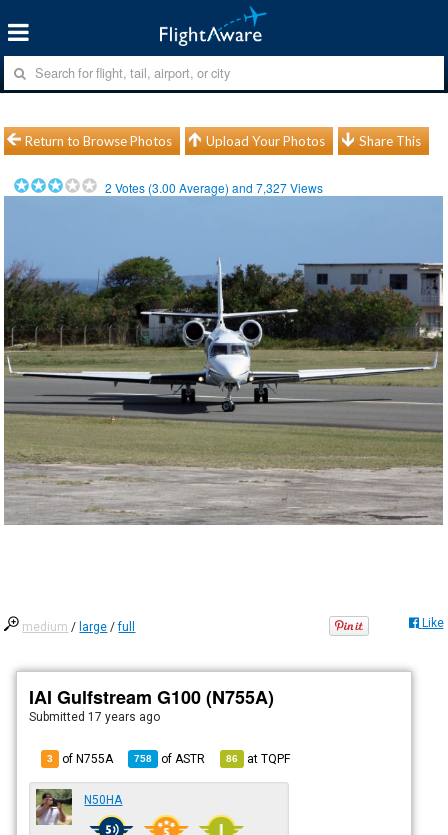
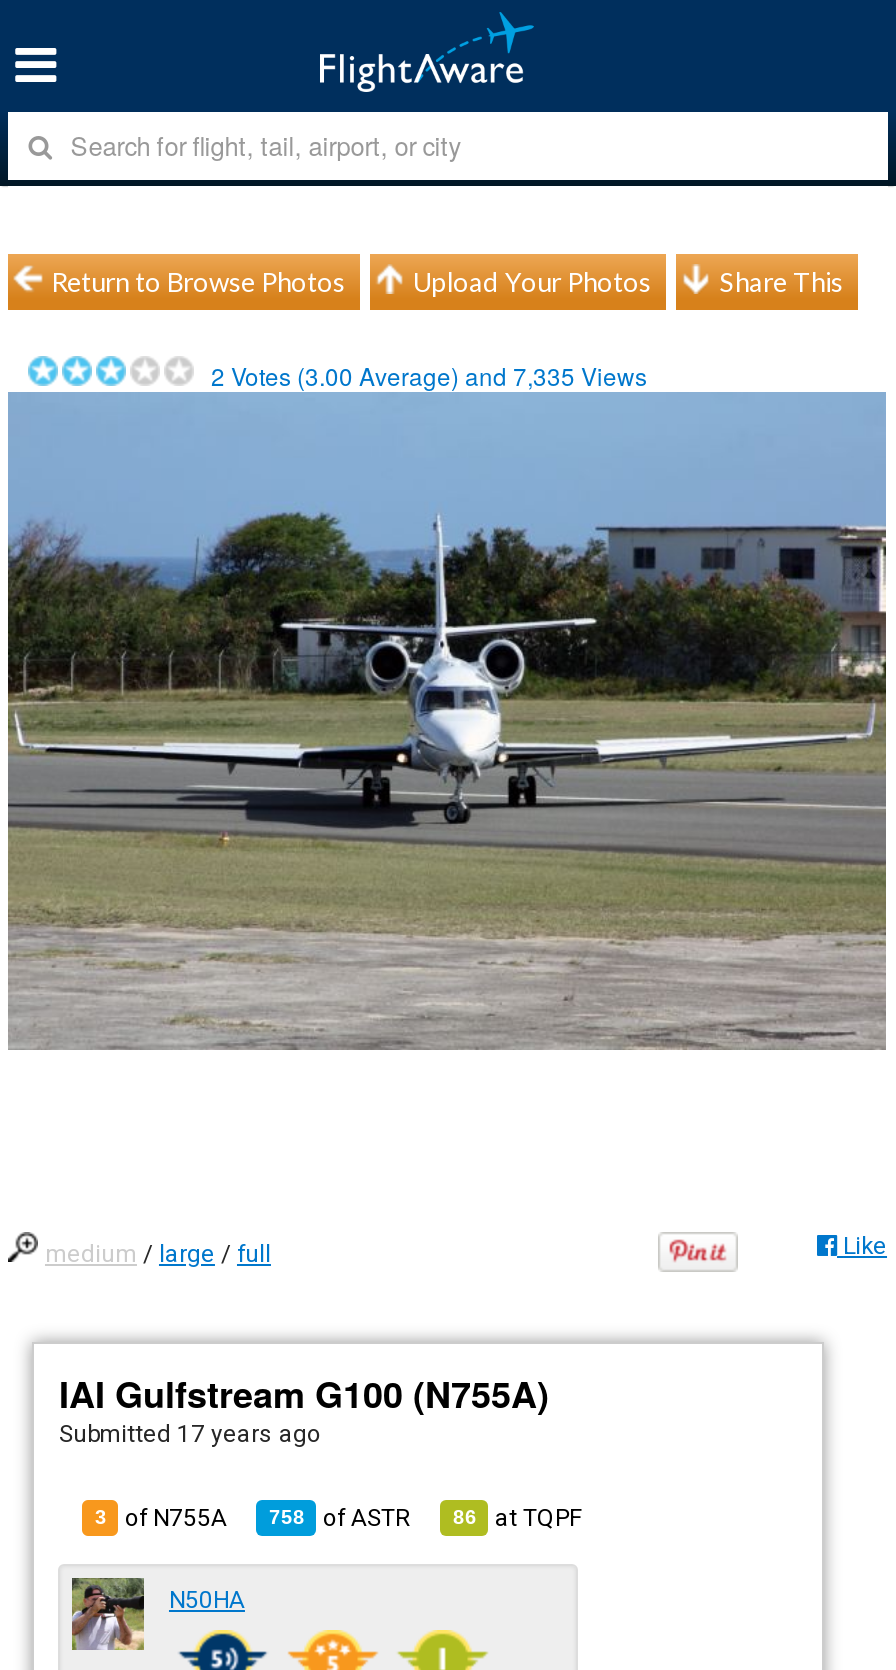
- 2 Votes (3.00 Average) and 7,327 Views
+ 2 Votes (3.00 Average) and 7,335 Views
